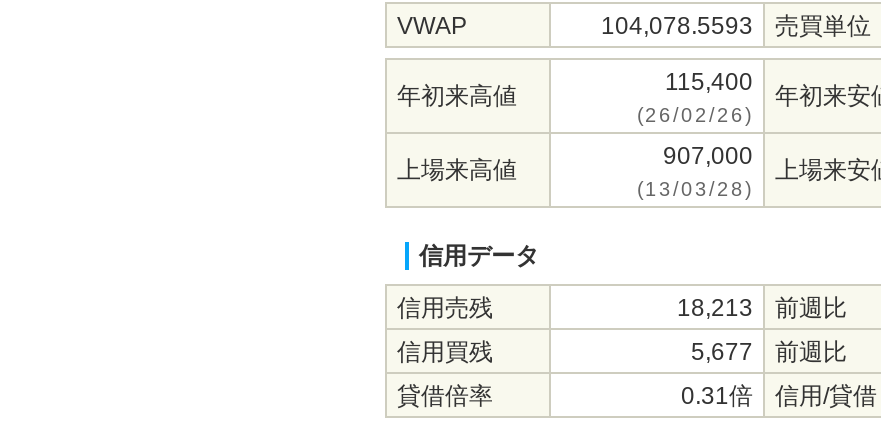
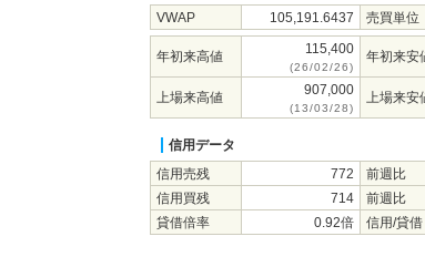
- 104,078.5593 売買単位
+ 105,191.6437 売買単位

- 18,213 前週比
+ 772 前週比

- 5,677 前週比
+ 714 前週比

- 0.31倍 信用/貸借
+ 0.92倍 信用/貸借
